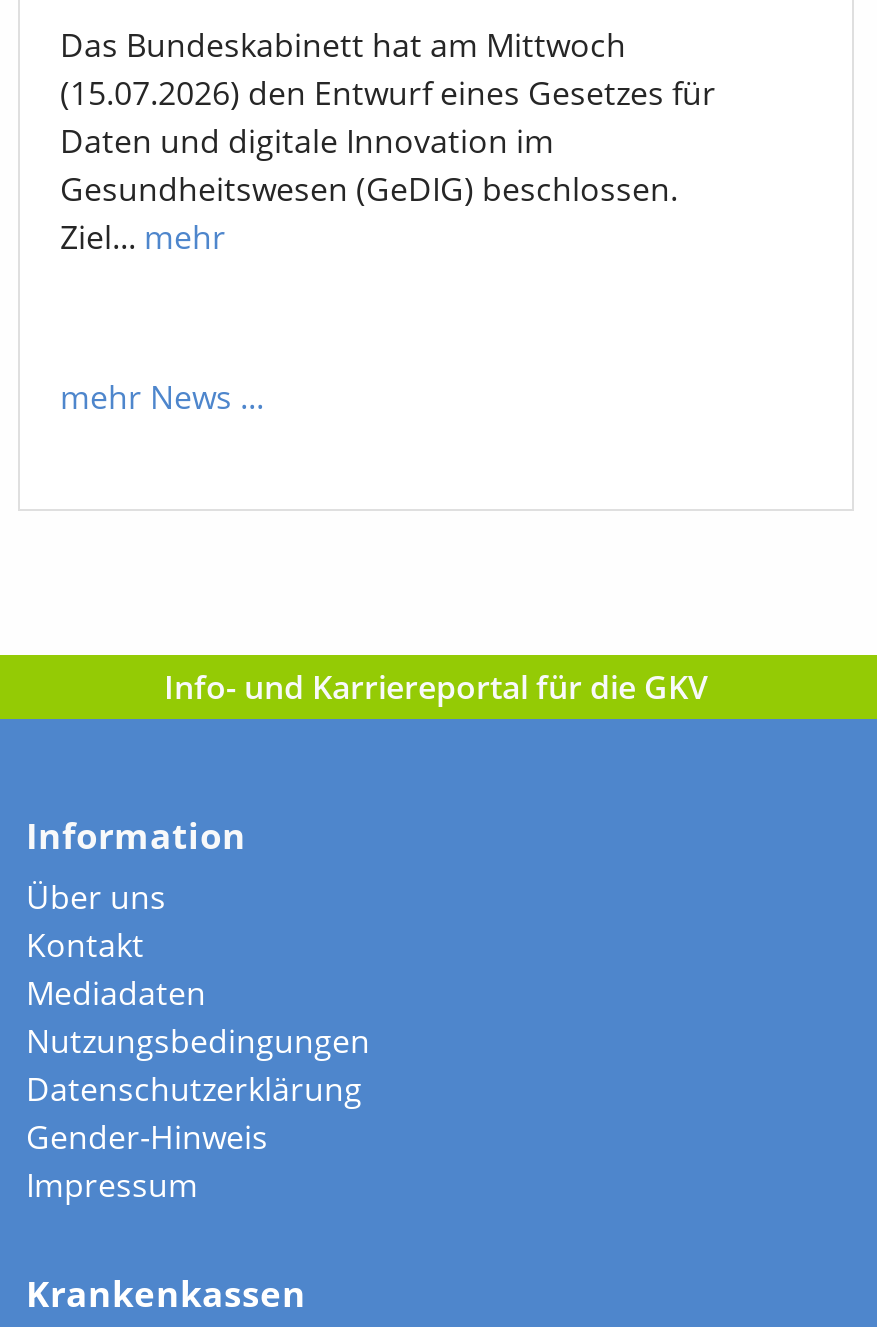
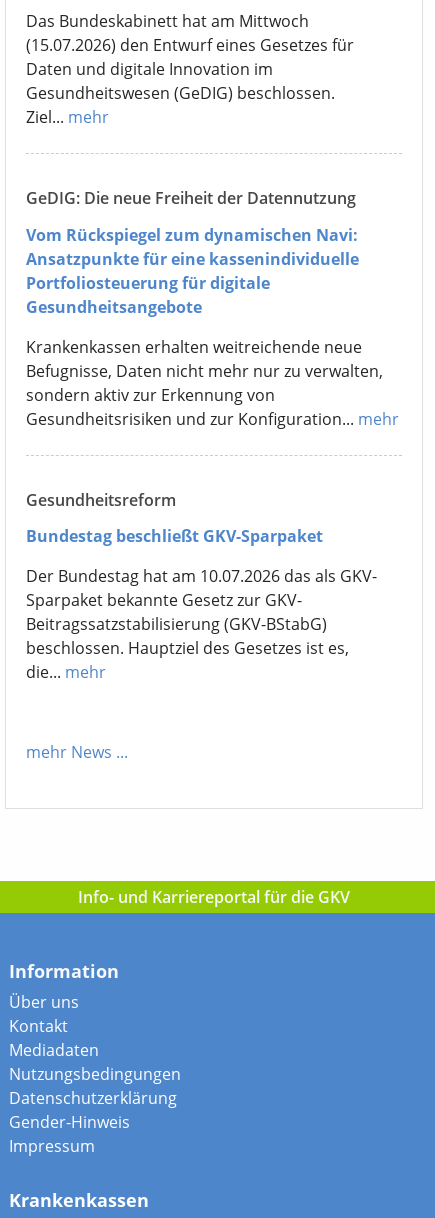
+ GeDIG: Die neue Freiheit der Datennutzung
+ Vom Rückspiegel zum dynamischen Navi:
+ Ansatzpunkte für eine kassenindividuelle
+ Portfoliosteuerung für digitale
+ Gesundheitsangebote
+ Krankenkassen erhalten weitreichende neue
+ Befugnisse, Daten nicht mehr nur zu verwalten,
+ sondern aktiv zur Erkennung von
+ Gesundheitsrisiken und zur Konfiguration... mehr

+ Gesundheitsreform
+ Bundestag beschließt GKV-Sparpaket
+ Der Bundestag hat am 10.07.2026 das als GKV-
+ Sparpaket bekannte Gesetz zur GKV-
+ Beitragssatzstabilisierung (GKV-BStabG)
+ beschlossen. Hauptziel des Gesetzes ist es,
+ die... mehr
